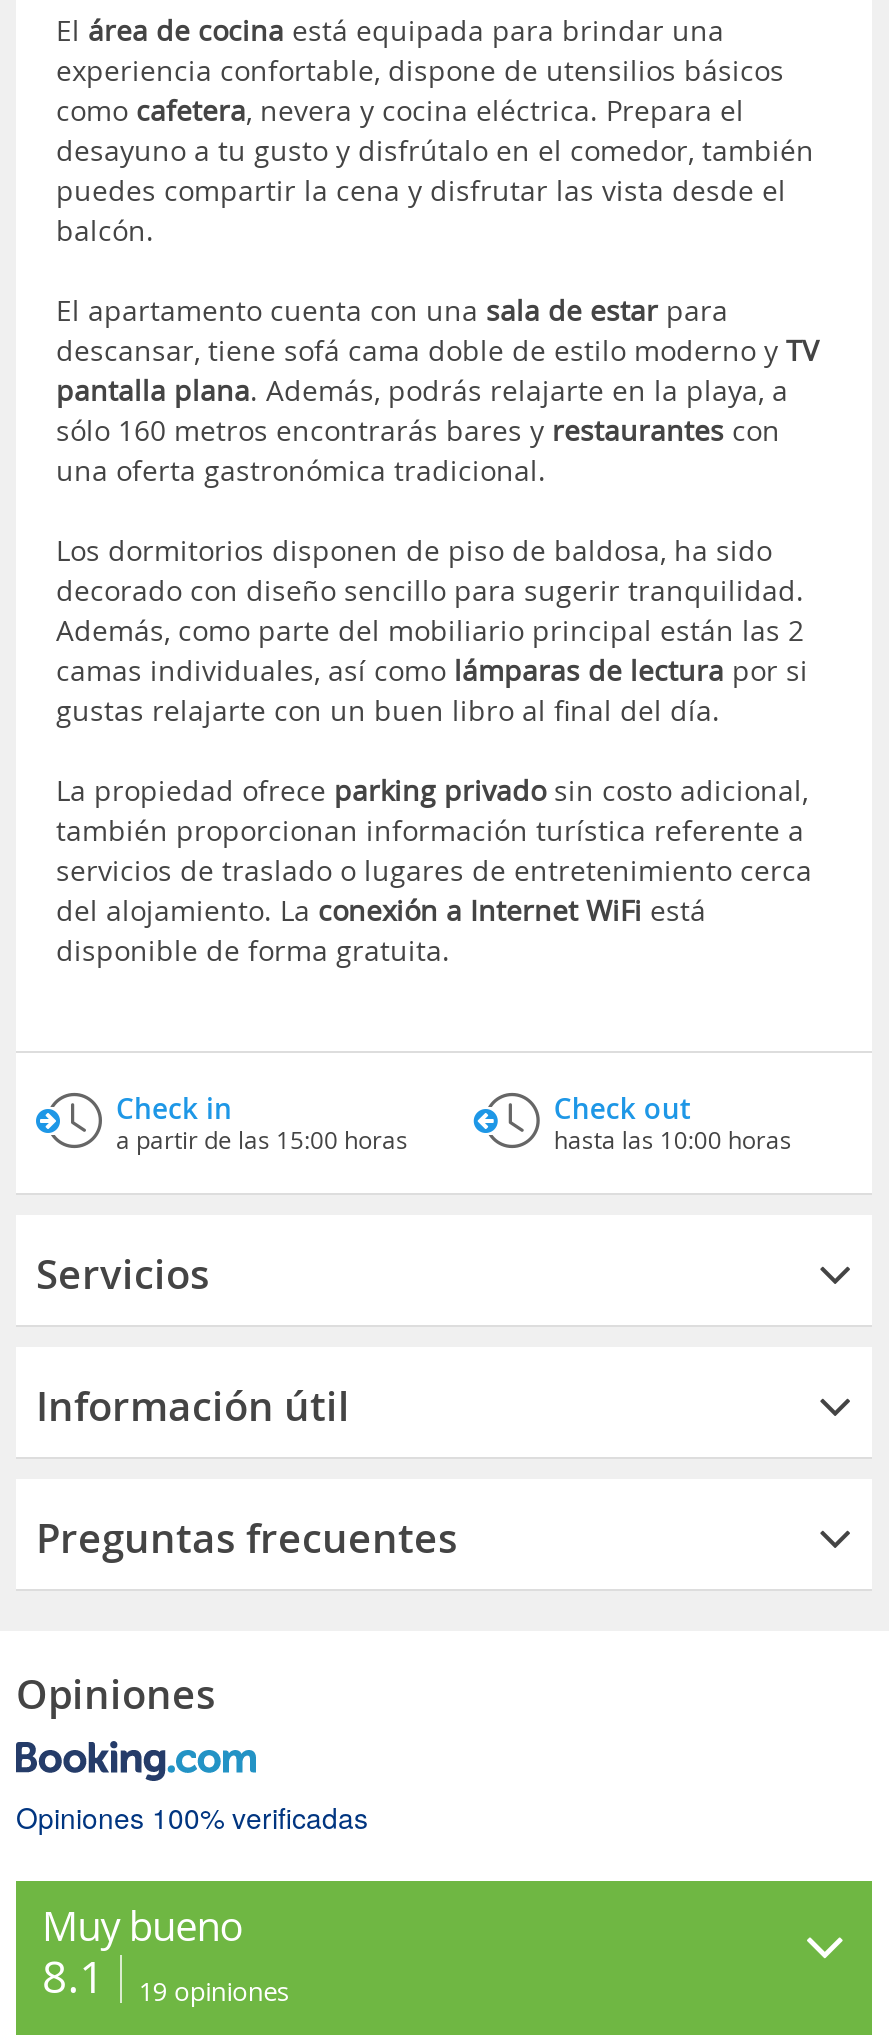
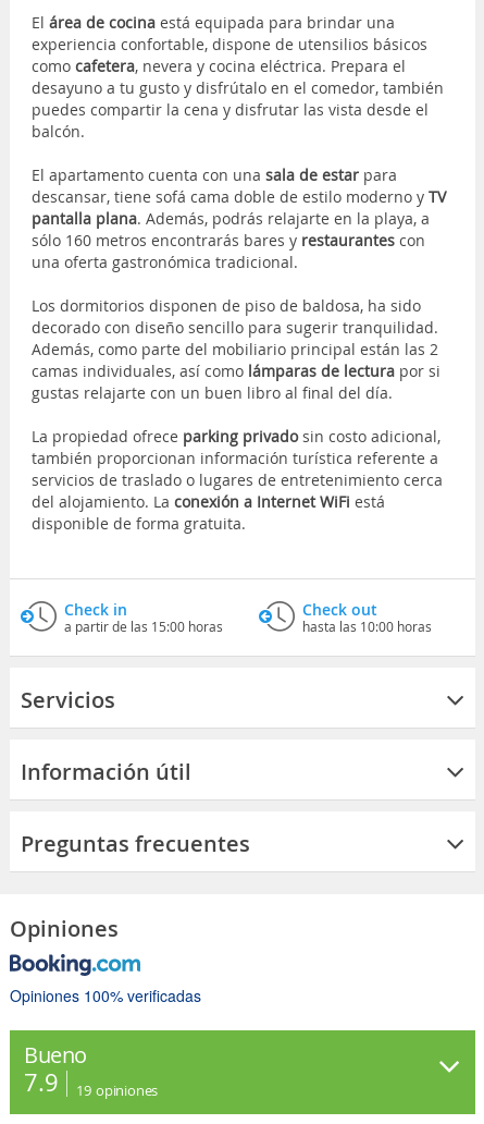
- Muy bueno
- 8.1
+ Bueno
+ 7.9
